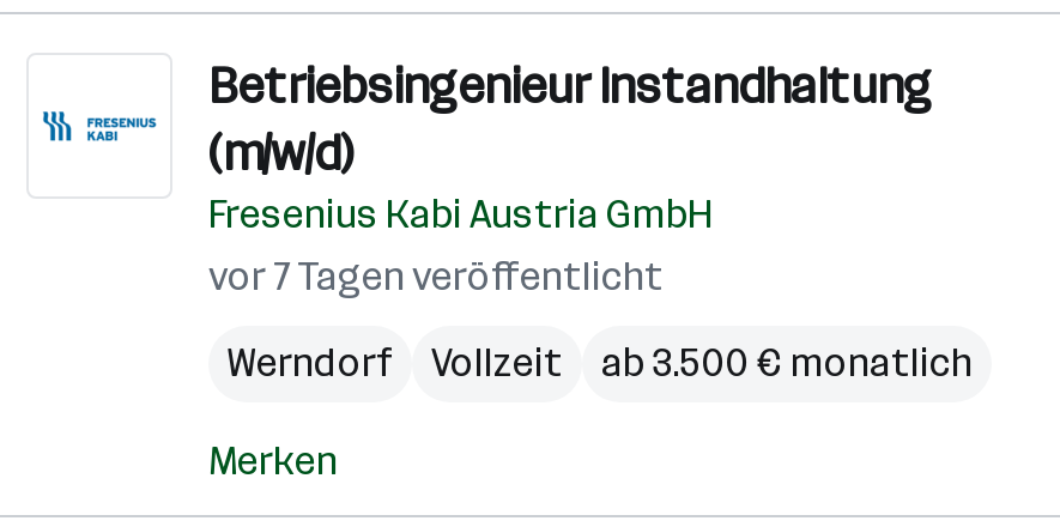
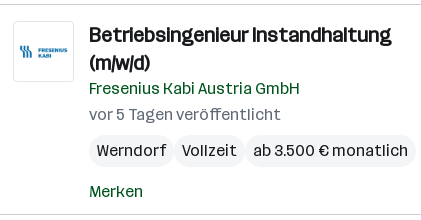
- vor 7 Tagen veröffentlicht
+ vor 5 Tagen veröffentlicht
